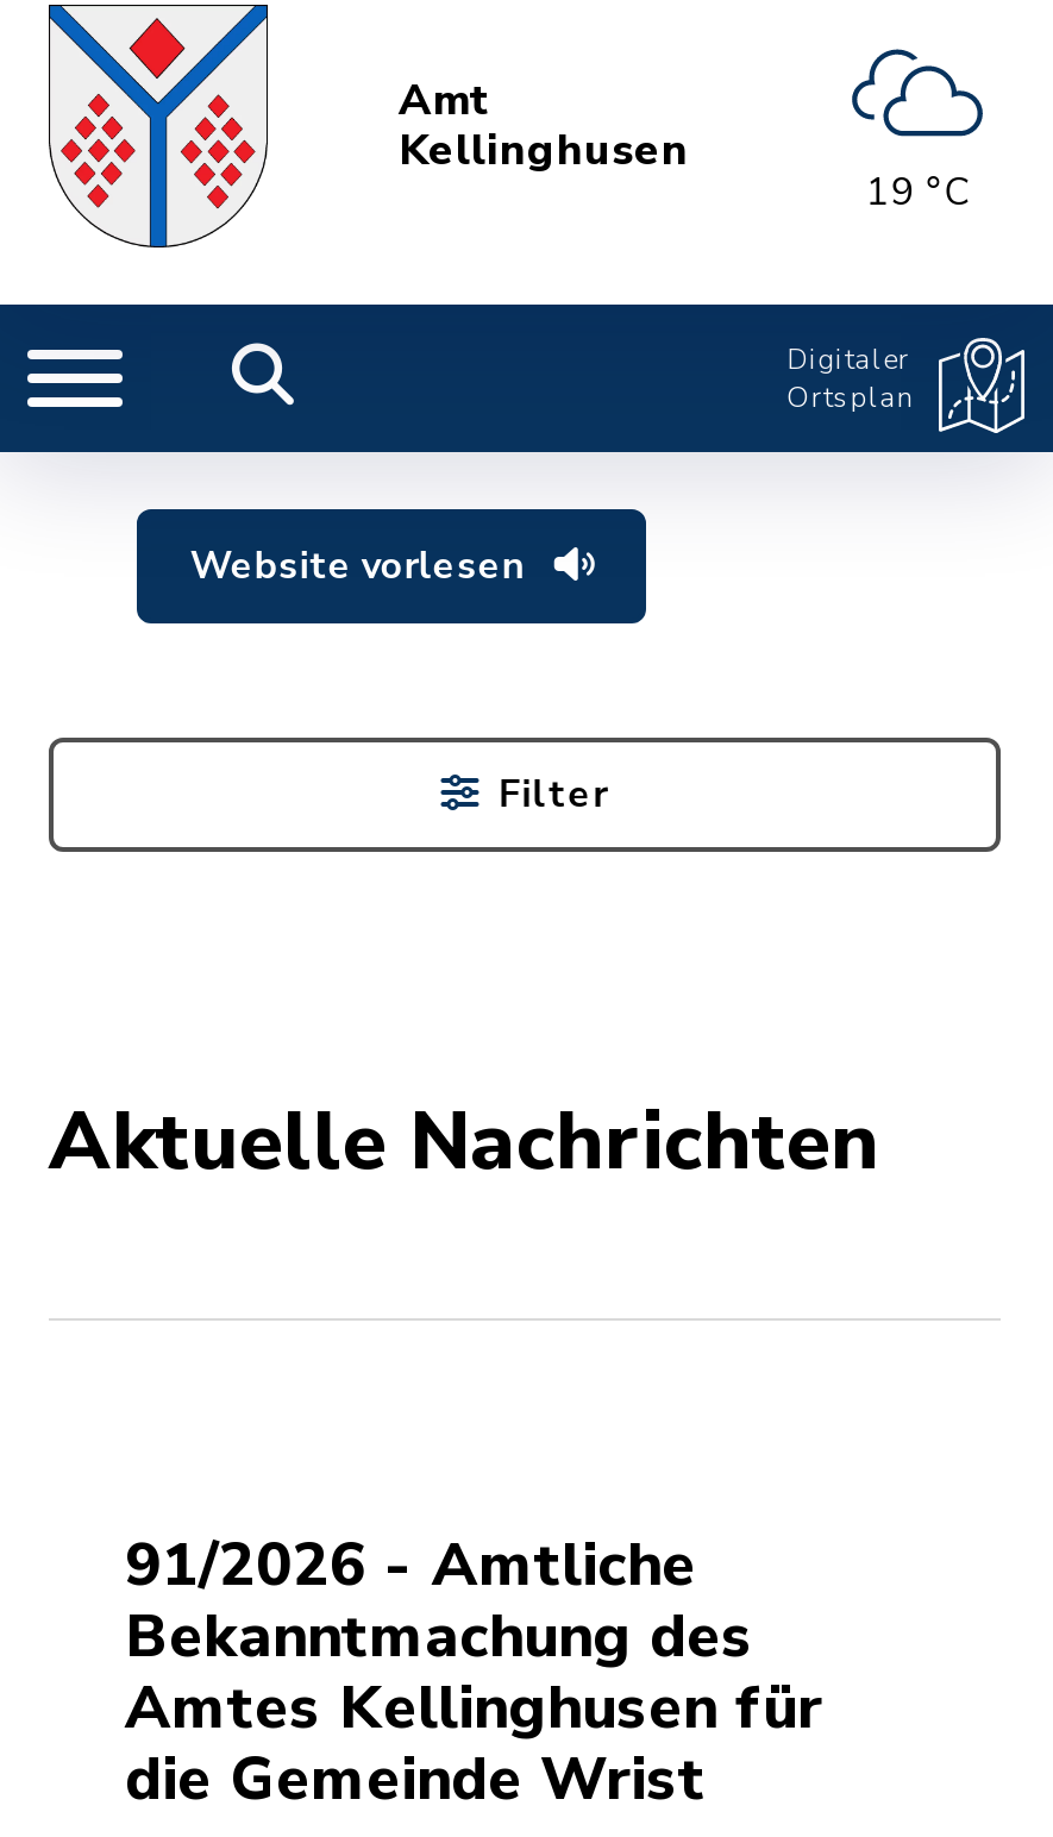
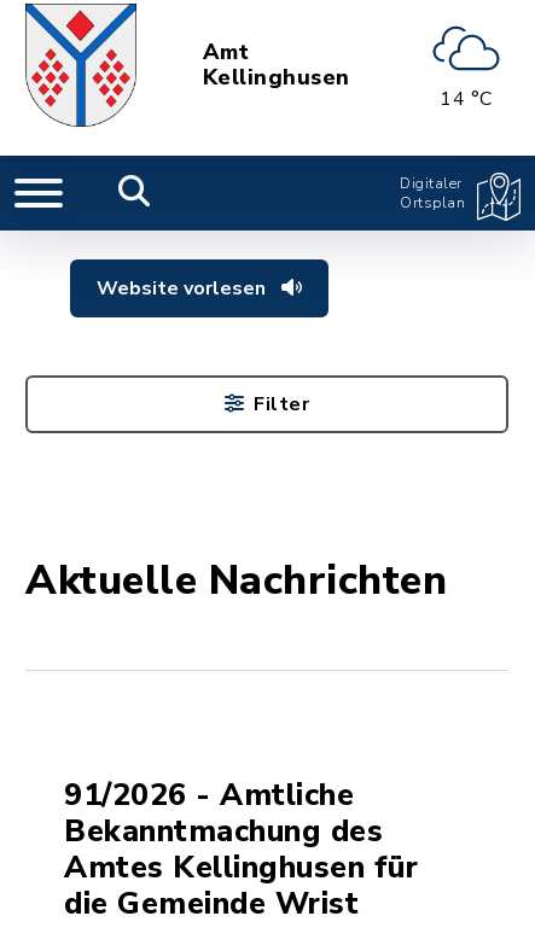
- 19 °C
+ 14 °C
